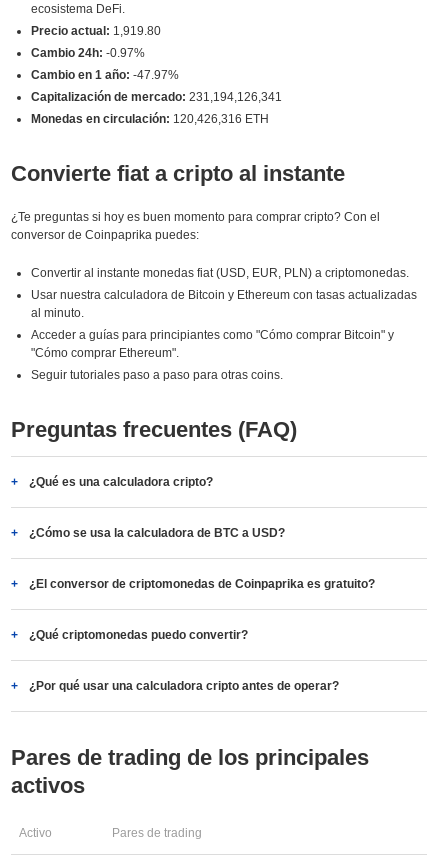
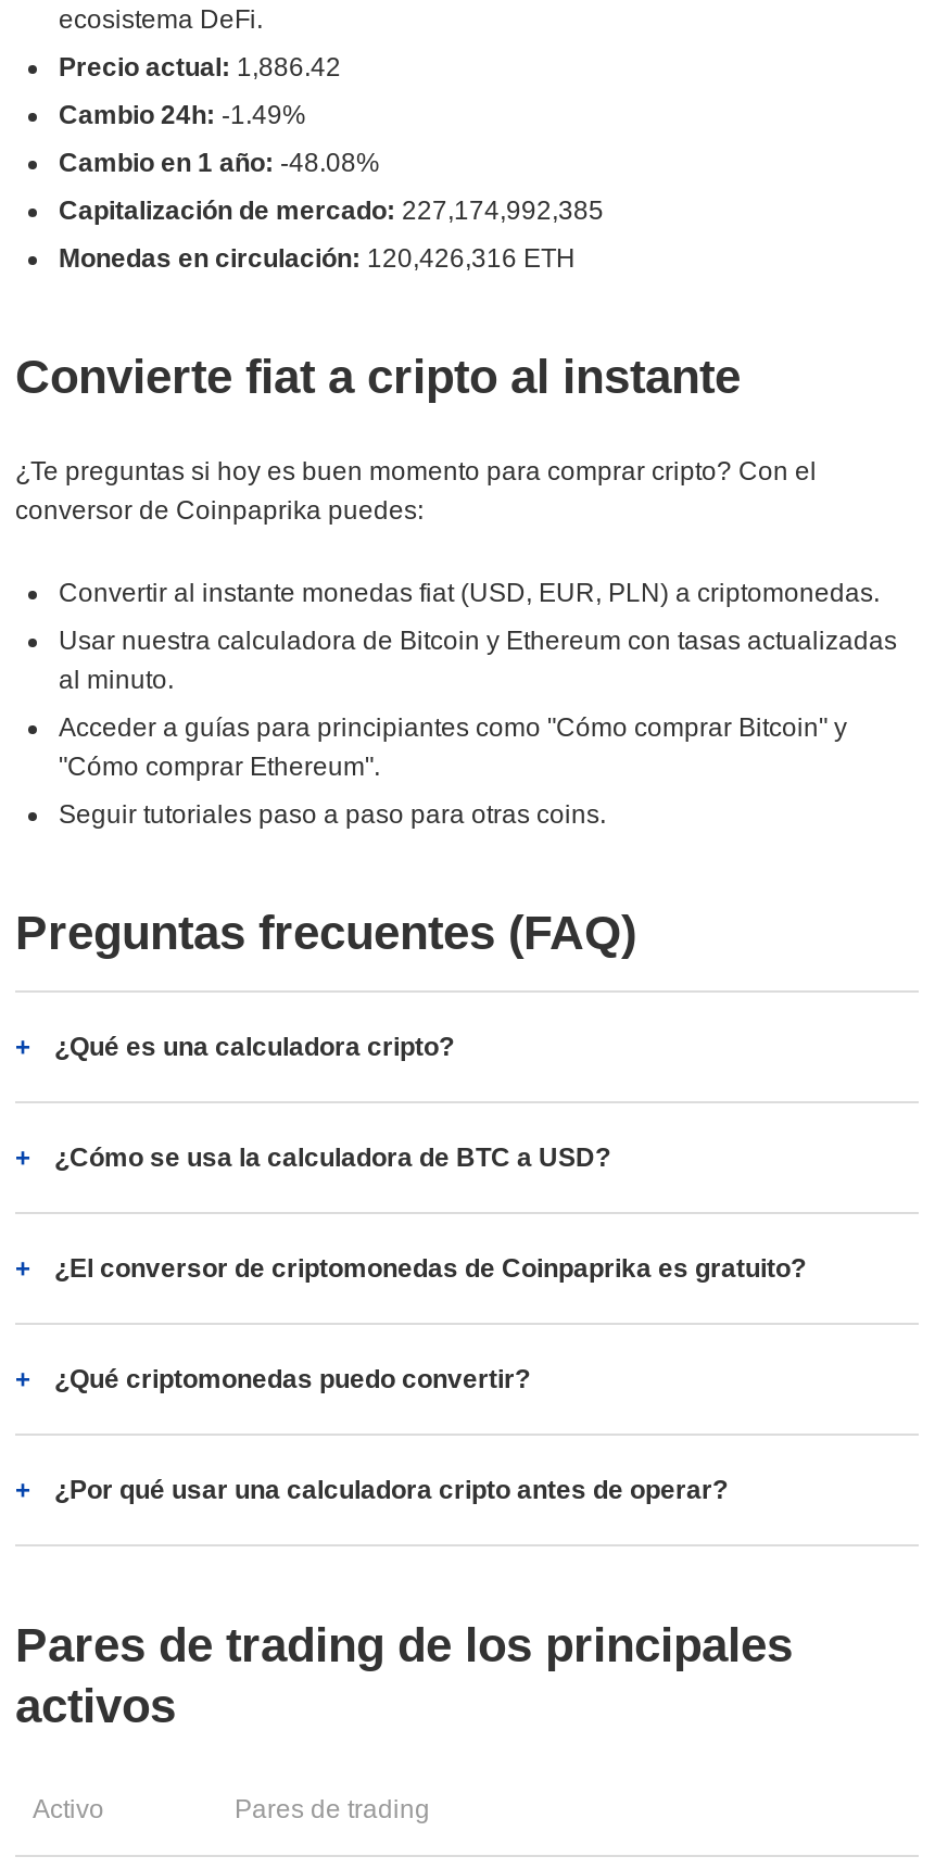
- Precio actual: 1,919.80
+ Precio actual: 1,886.42

- Cambio 24h: -0.97%
+ Cambio 24h: -1.49%

- Cambio en 1 año: -47.97%
+ Cambio en 1 año: -48.08%

- Capitalización de mercado: 231,194,126,341
+ Capitalización de mercado: 227,174,992,385
